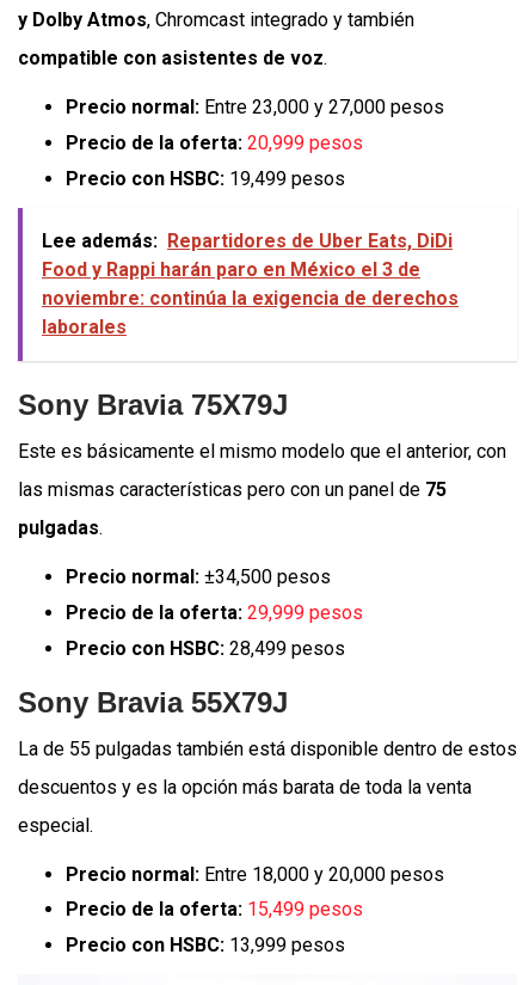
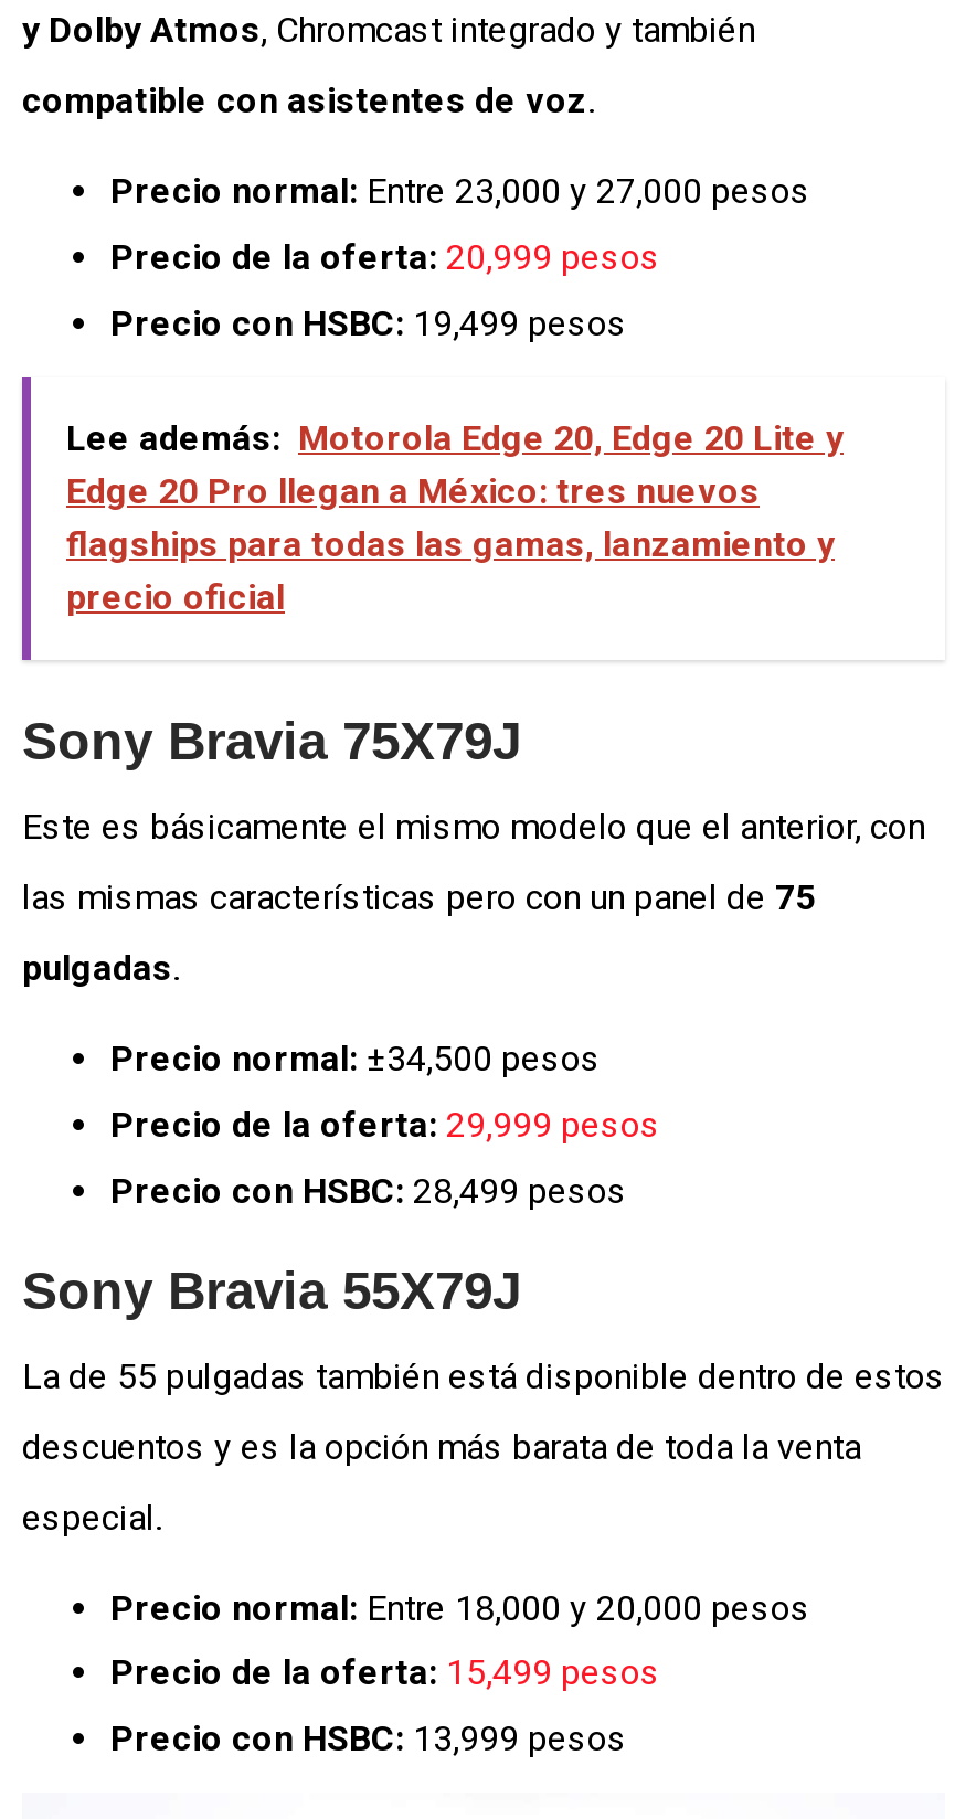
- Lee además: Repartidores de Uber Eats, DiDi
- Food y Rappi harán paro en México el 3 de
- noviembre: continúa la exigencia de derechos
- laborales
+ Lee además: Motorola Edge 20, Edge 20 Lite y
+ Edge 20 Pro llegan a México: tres nuevos
+ flagships para todas las gamas, lanzamiento y
+ precio oficial
